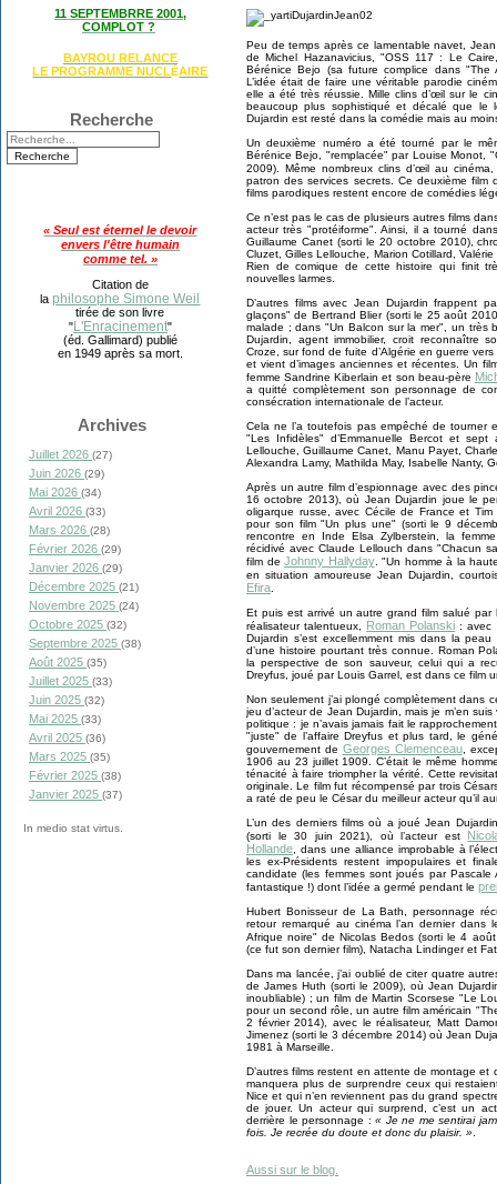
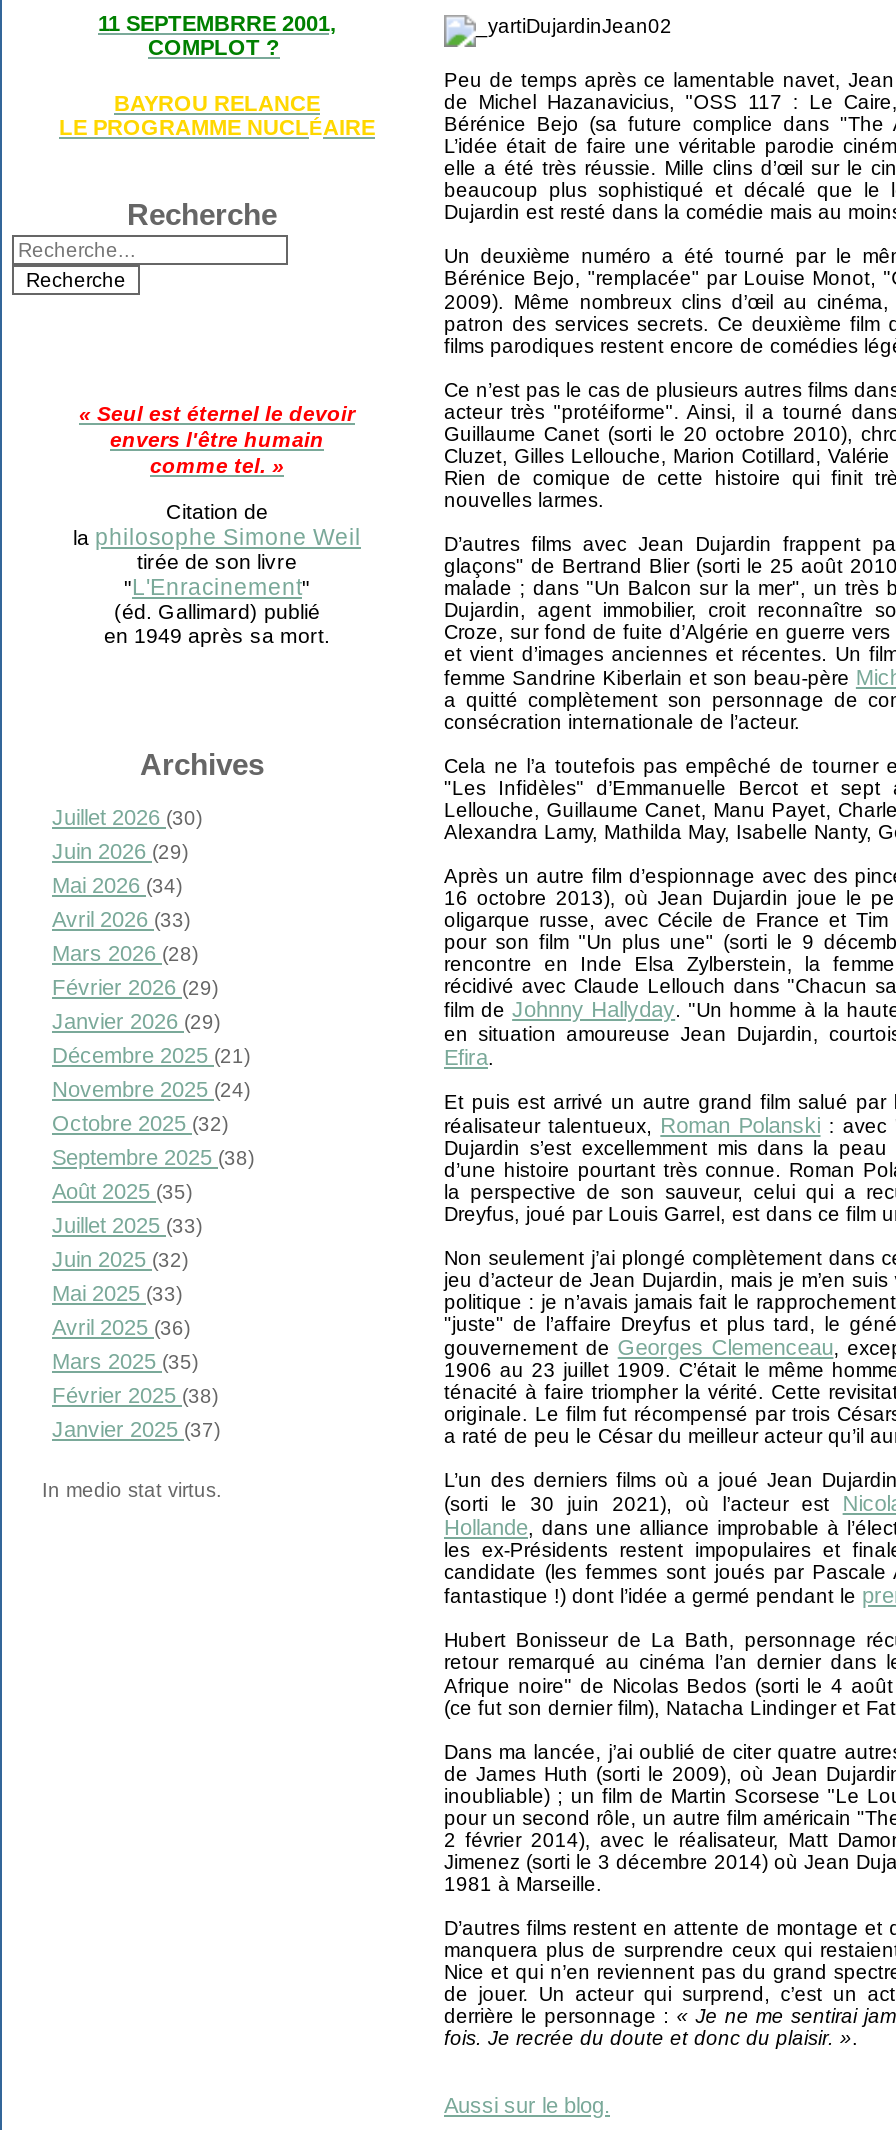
- Juillet 2026 (27)
+ Juillet 2026 (30)
